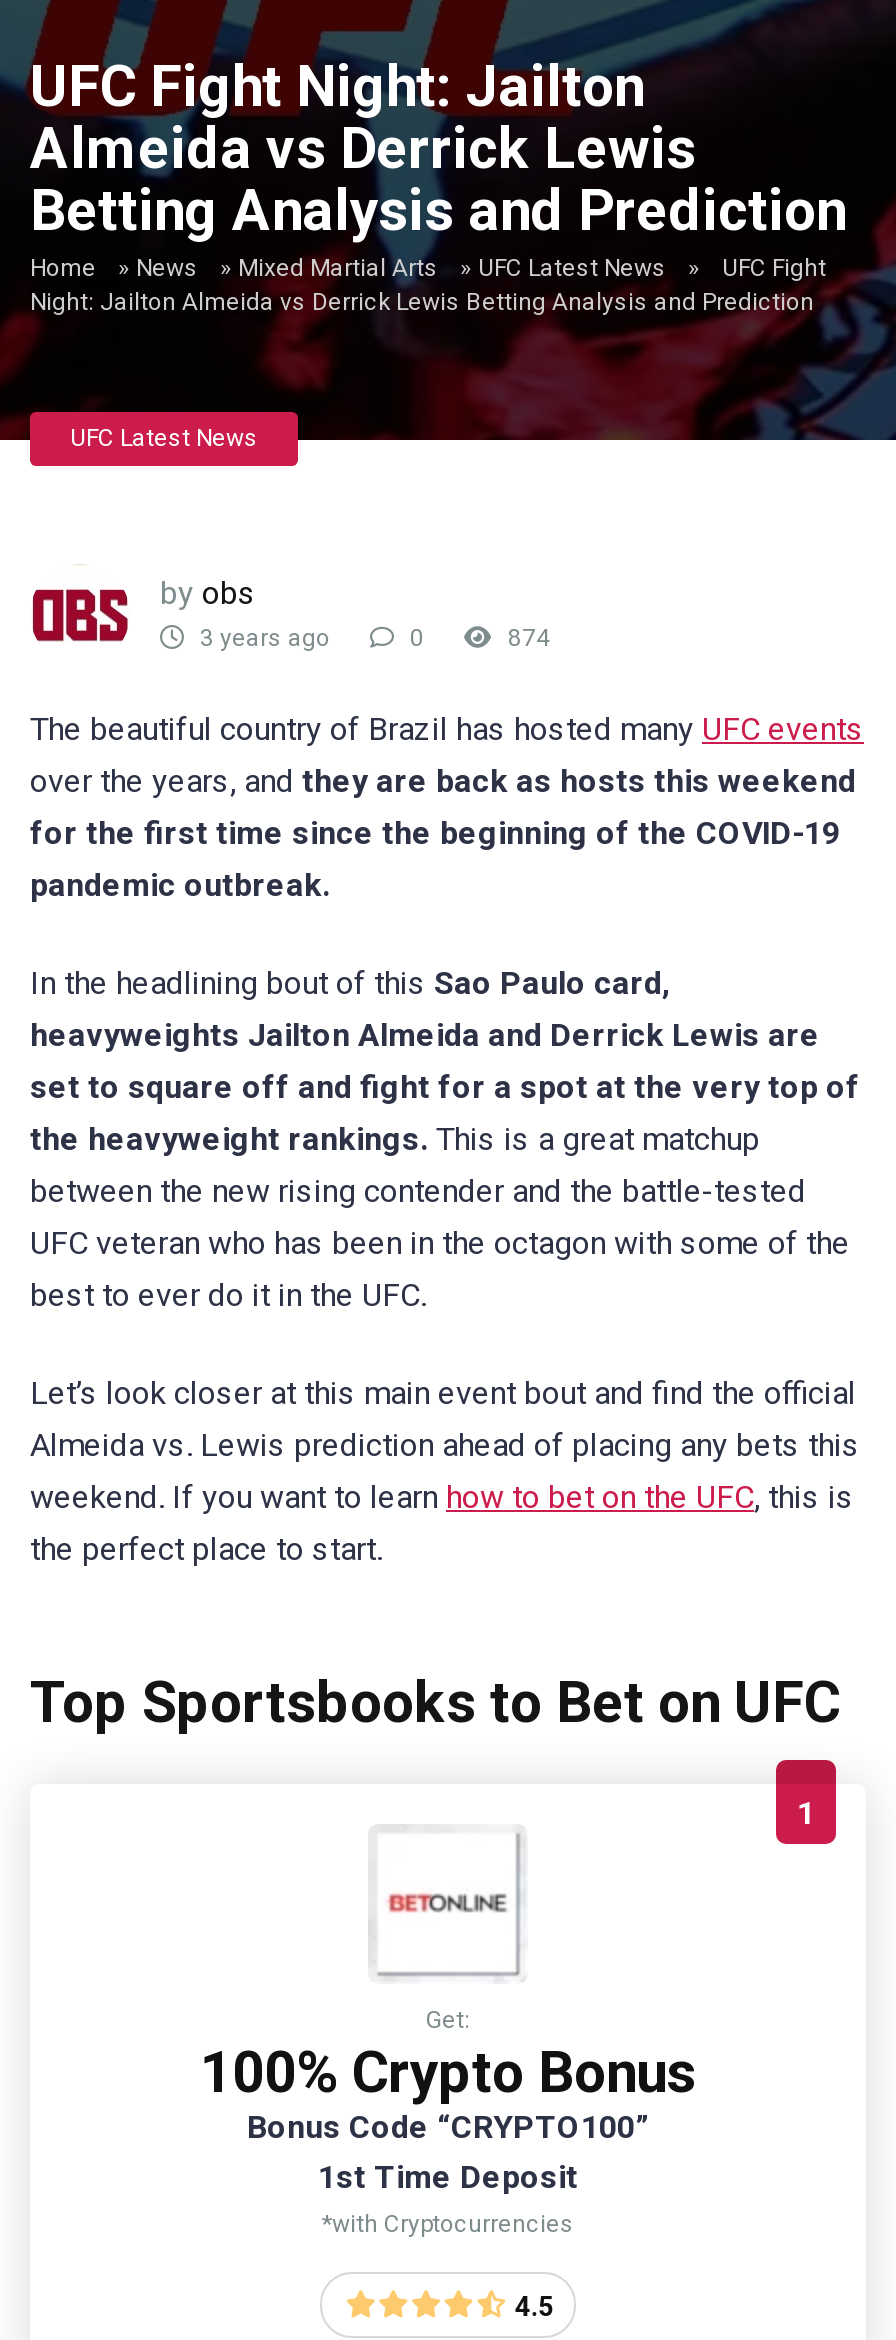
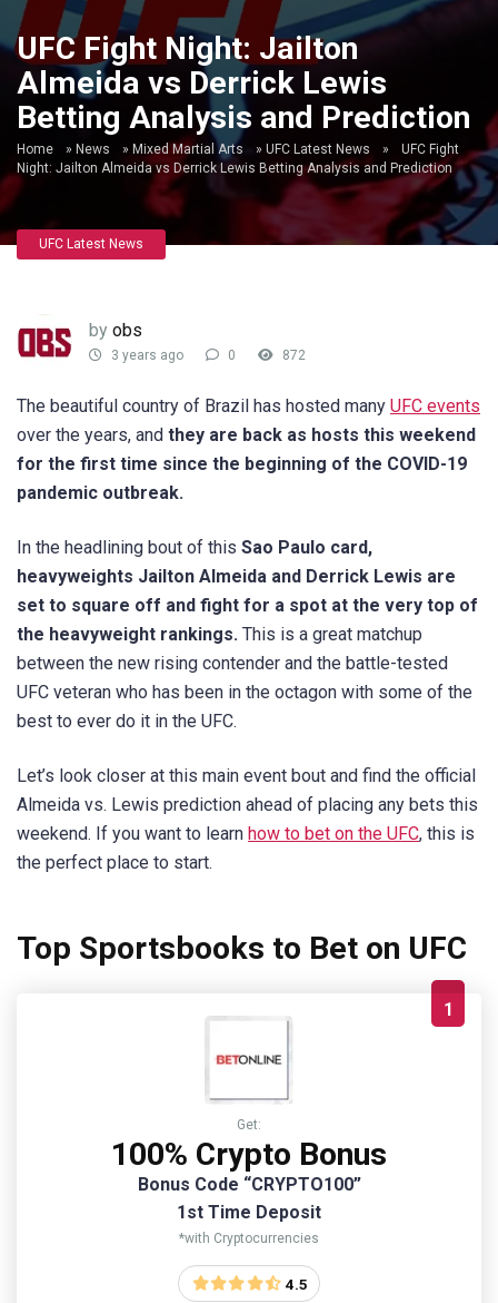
- 874
+ 872
